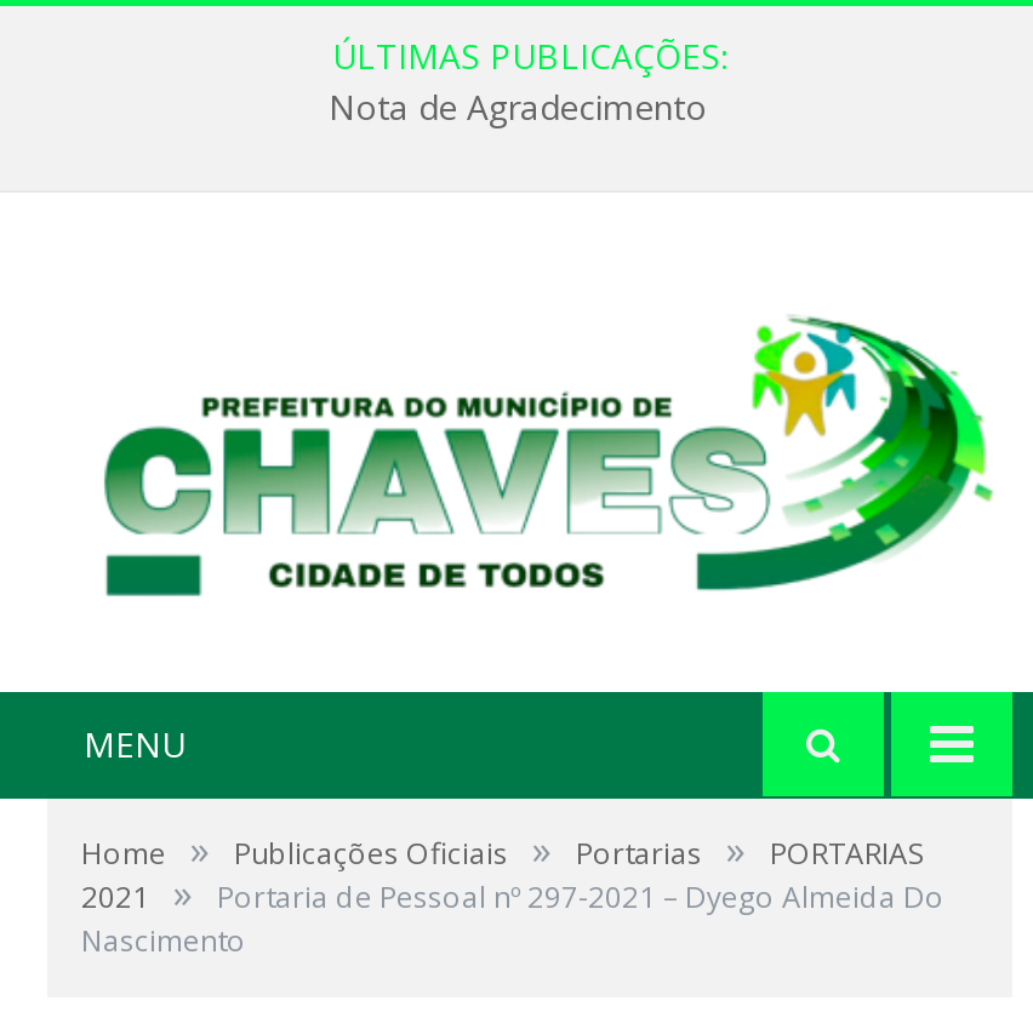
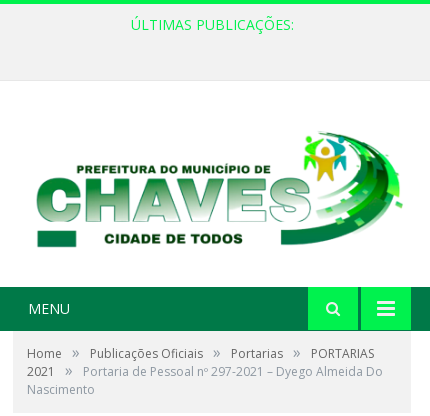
- Nota de Agradecimento
